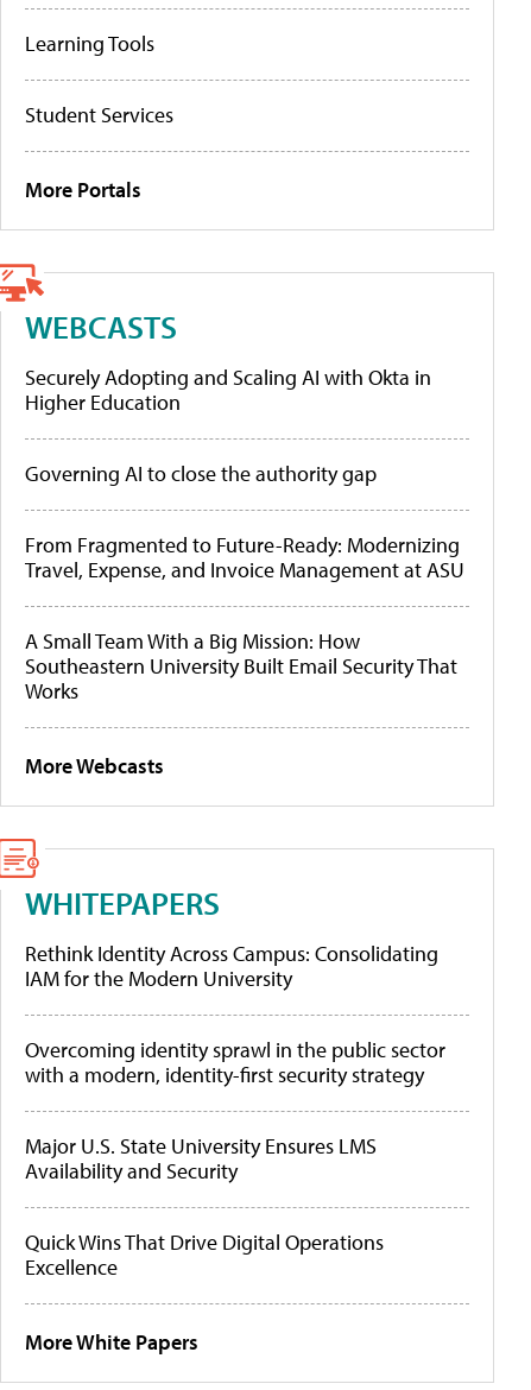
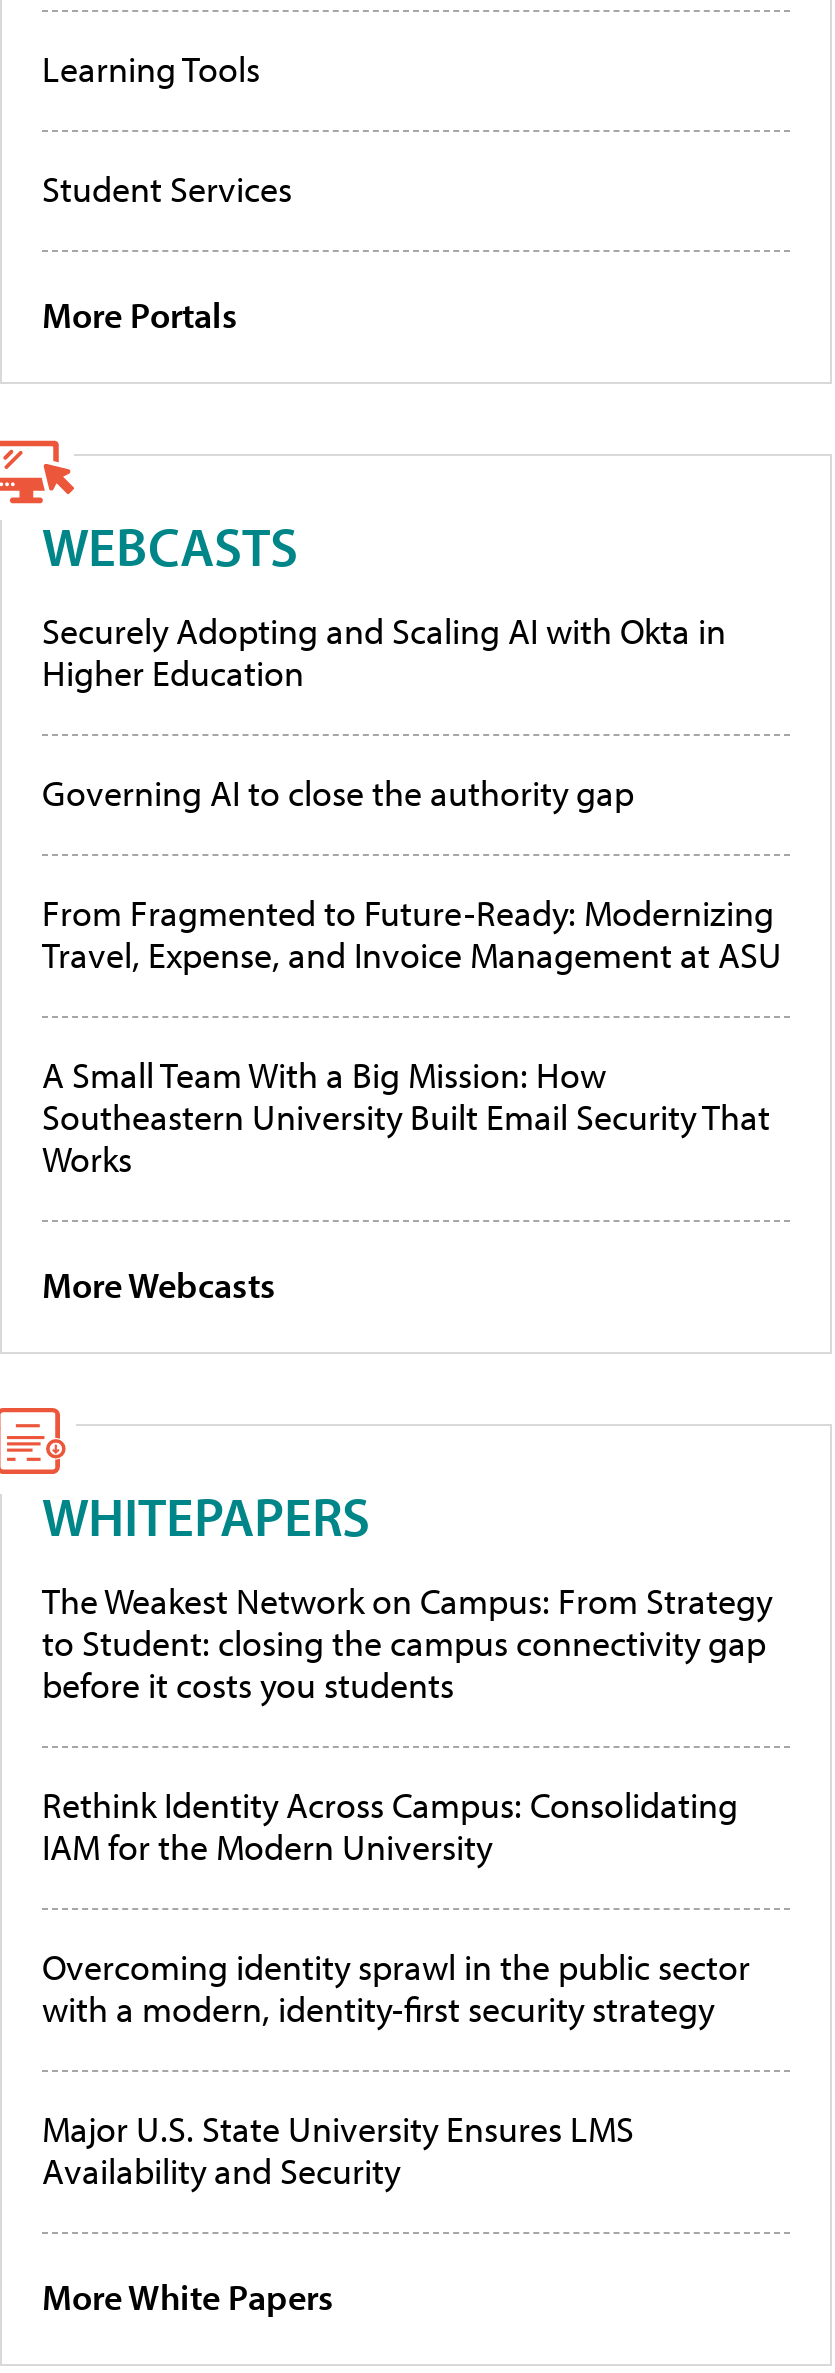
+ The Weakest Network on Campus: From Strategy
+ to Student: closing the campus connectivity gap
+ before it costs you students

moved down: Rethink Identity Across Campus: Consolidating | IAM for the Modern University | Overcoming identity sprawl in the public sector | with a modern, identity-first security strategy | Major U.S. State University Ensures LMS | Availability and Security

- Quick Wins That Drive Digital Operations
- Excellence
